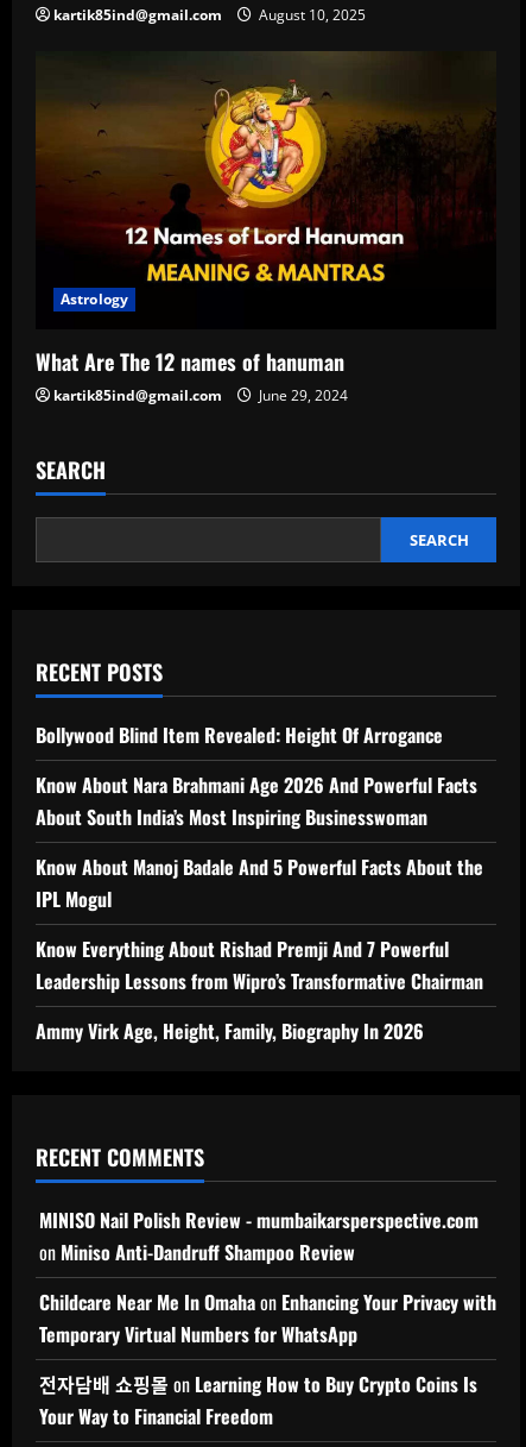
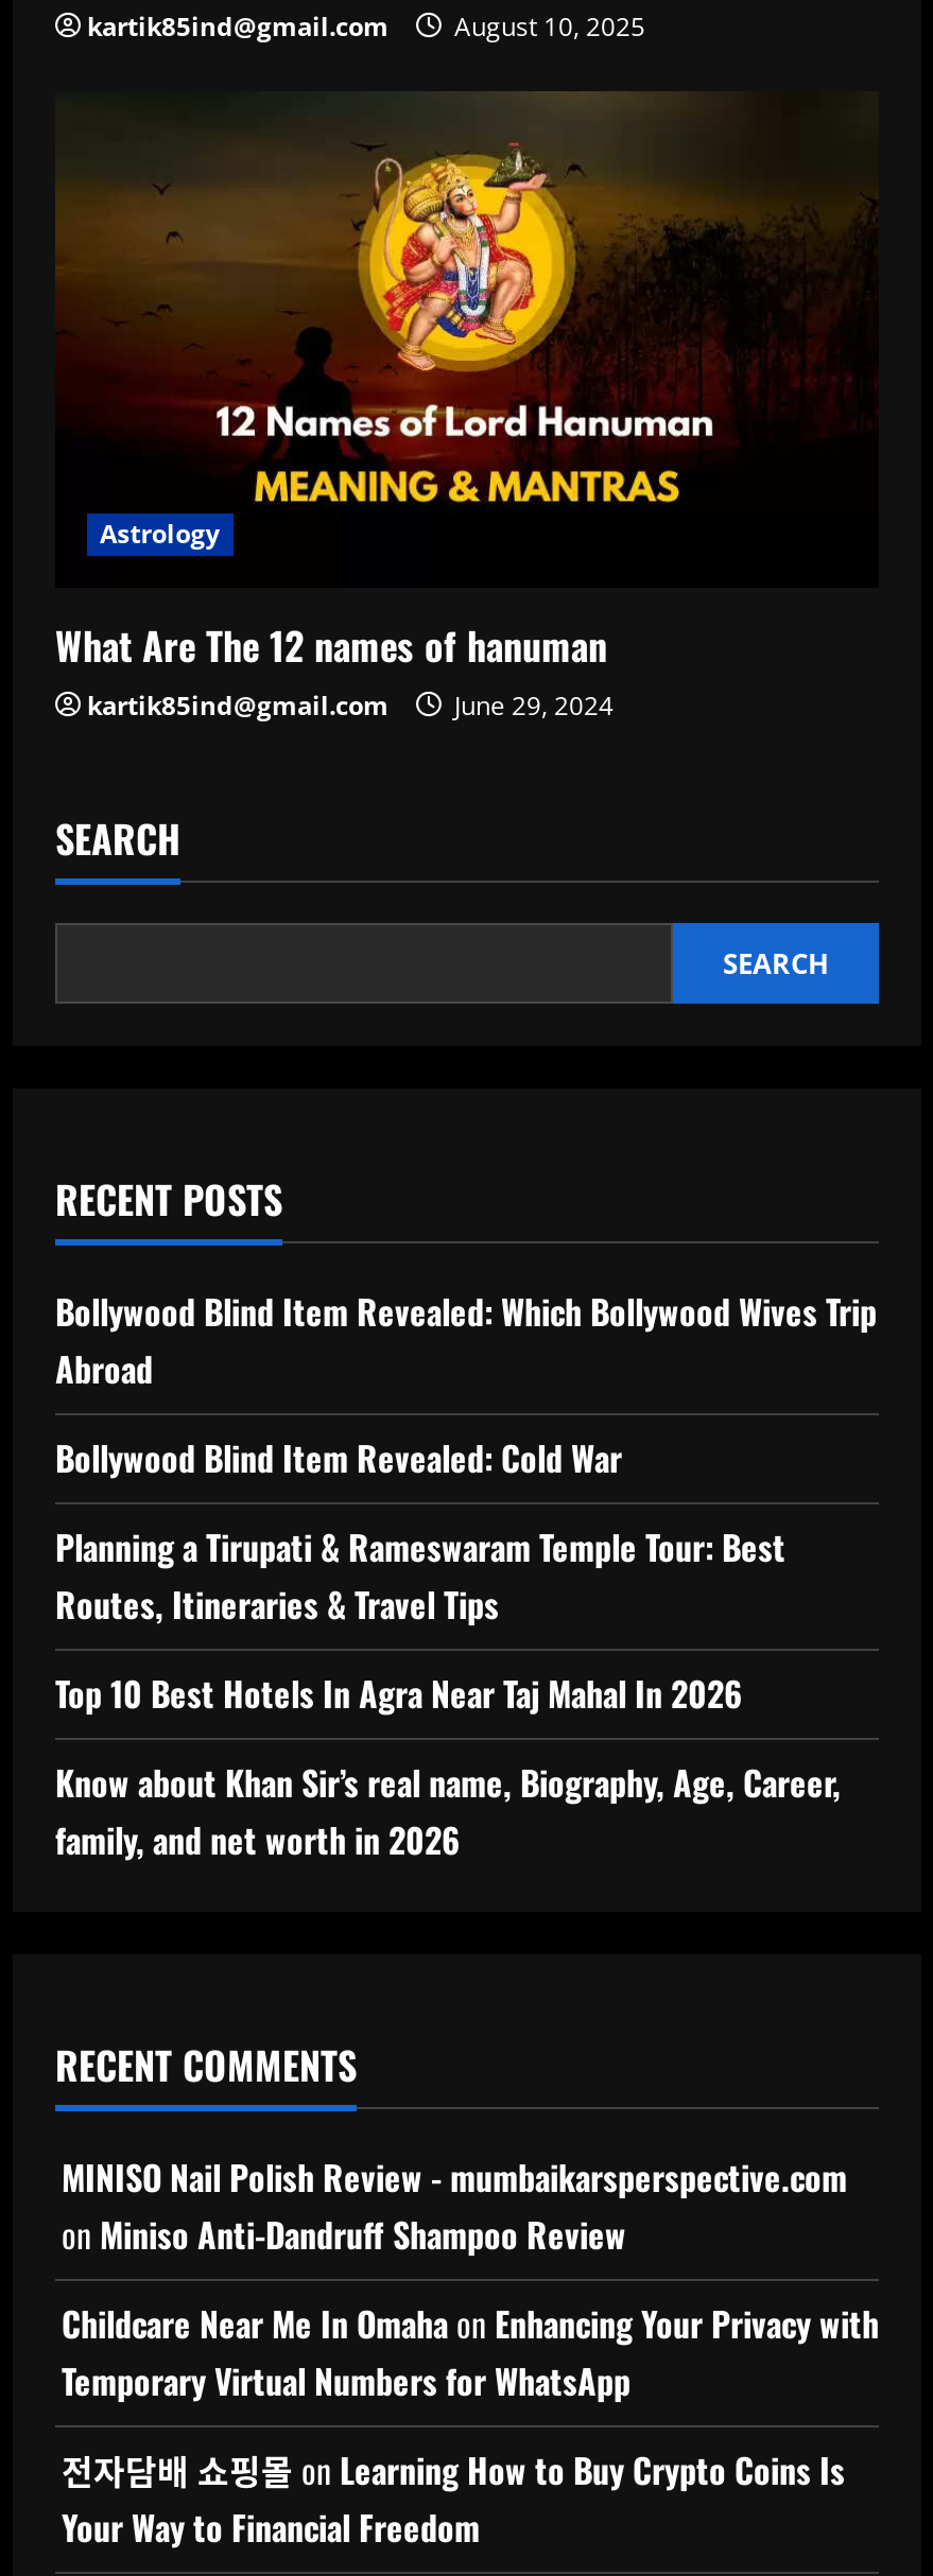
- Bollywood Blind Item Revealed: Height Of Arrogance
+ Bollywood Blind Item Revealed: Which Bollywood Wives Trip
+ Abroad

- Know About Nara Brahmani Age 2026 And Powerful Facts
- About South India’s Most Inspiring Businesswoman
+ Bollywood Blind Item Revealed: Cold War

- Know About Manoj Badale And 5 Powerful Facts About the
- IPL Mogul
+ Planning a Tirupati & Rameswaram Temple Tour: Best
+ Routes, Itineraries & Travel Tips

- Know Everything About Rishad Premji And 7 Powerful
- Leadership Lessons from Wipro’s Transformative Chairman
+ Top 10 Best Hotels In Agra Near Taj Mahal In 2026

- Ammy Virk Age, Height, Family, Biography In 2026
+ Know about Khan Sir’s real name, Biography, Age, Career,
+ family, and net worth in 2026
